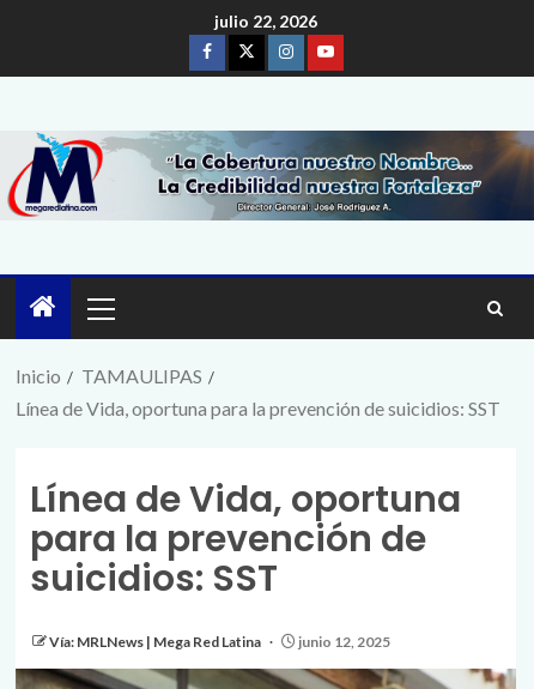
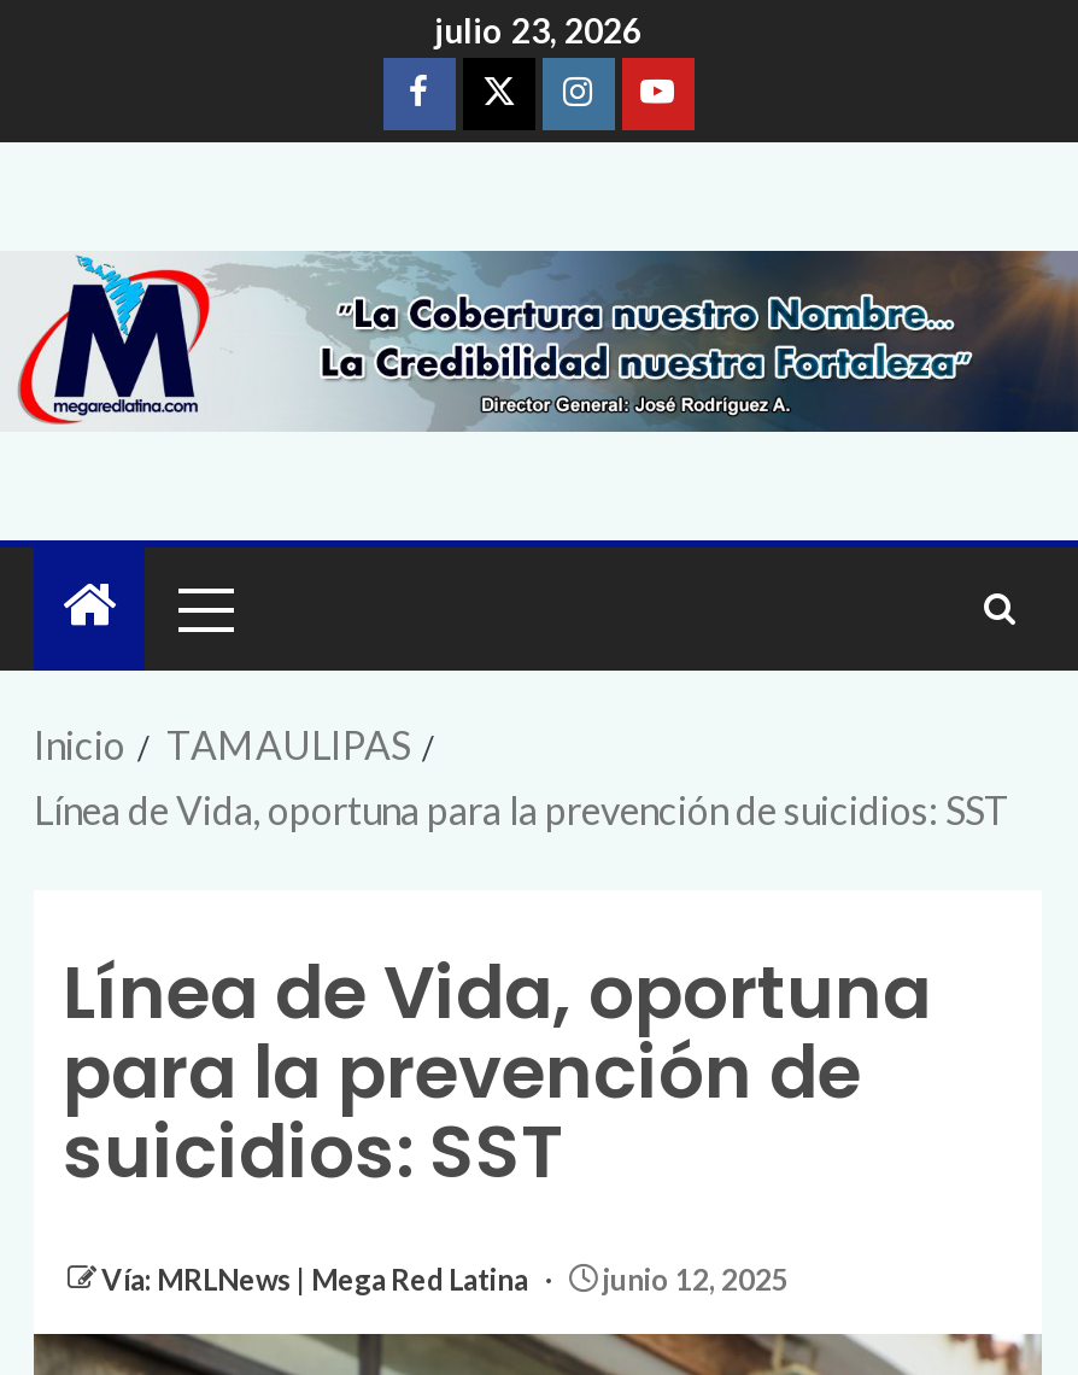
- julio 22, 2026
+ julio 23, 2026
